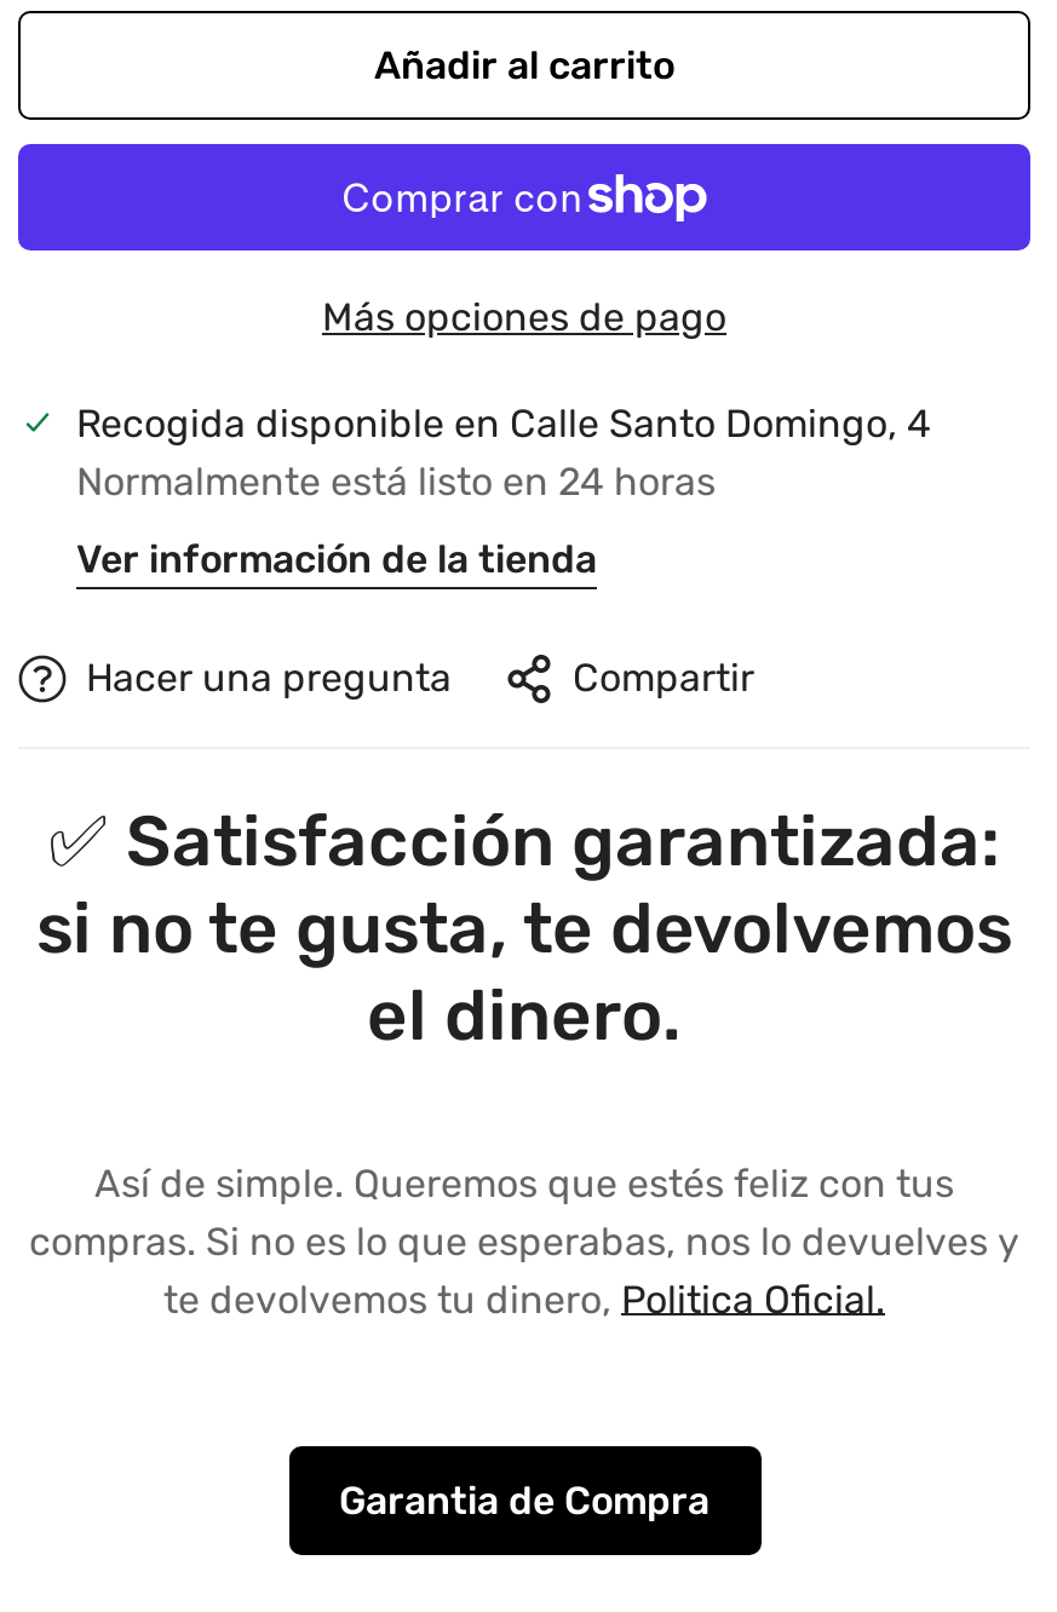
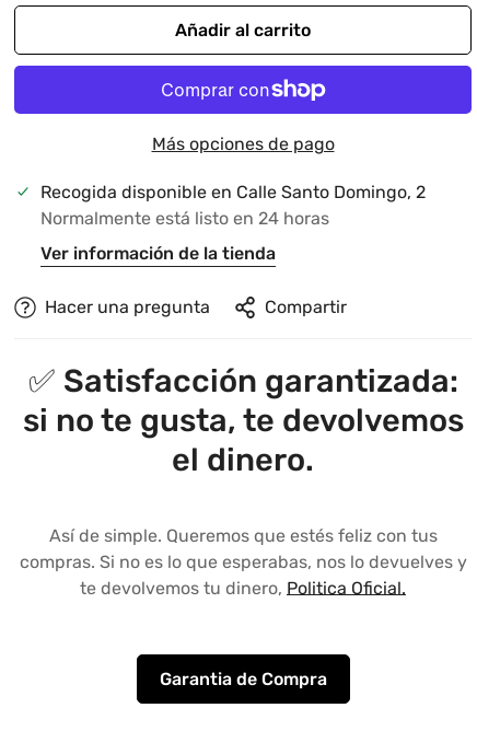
- Recogida disponible en Calle Santo Domingo, 4
+ Recogida disponible en Calle Santo Domingo, 2
